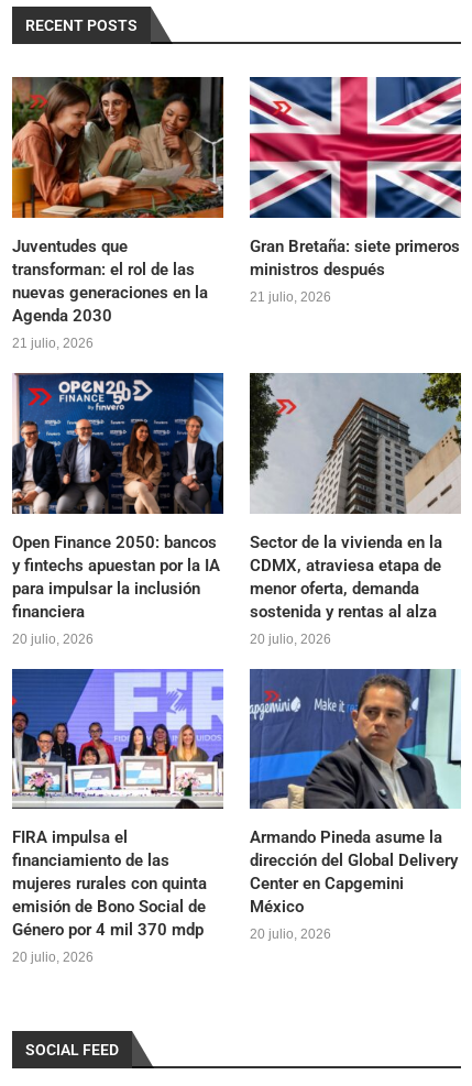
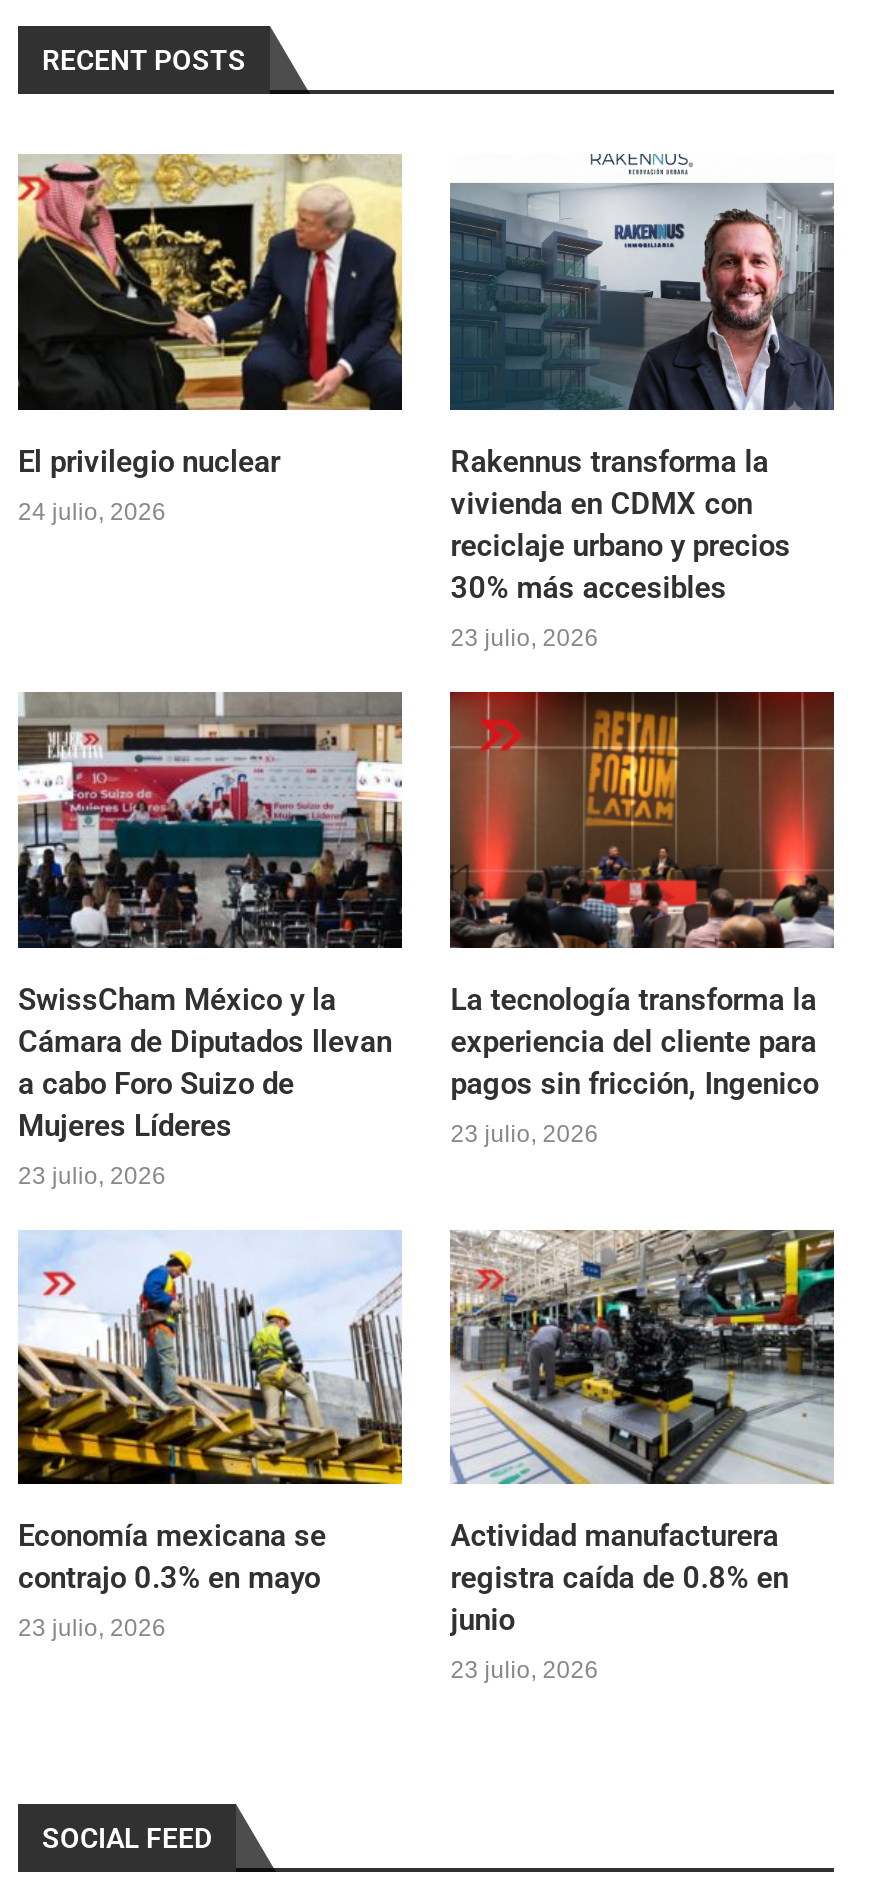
- [image]
- Juventudes que
- transforman: el rol de las
- nuevas generaciones en la
- Agenda 2030
+ [image]
+ El privilegio nuclear

- [image]
+ [image]

- Gran Bretaña: siete primeros
- ministros después
+ Rakennus transforma la
+ vivienda en CDMX con
+ reciclaje urbano y precios
+ 30% más accesibles

- 21 julio, 2026
+ 23 julio, 2026

- 21 julio, 2026
+ 24 julio, 2026

- [image]
+ [image]

- [image]
- Sector de la vivienda en la
- CDMX, atraviesa etapa de
- menor oferta, demanda
- sostenida y rentas al alza
+ [image]
+ La tecnología transforma la
+ experiencia del cliente para
+ pagos sin fricción, Ingenico

- Open Finance 2050: bancos
- y fintechs apuestan por la IA
- para impulsar la inclusión
- financiera
+ SwissCham México y la
+ Cámara de Diputados llevan
+ a cabo Foro Suizo de
+ Mujeres Líderes

- 20 julio, 2026
+ 23 julio, 2026

- 20 julio, 2026
+ 23 julio, 2026

- [image]
- FIRA impulsa el
- financiamiento de las
- mujeres rurales con quinta
- emisión de Bono Social de
- Género por 4 mil 370 mdp
+ [image]
+ Economía mexicana se
+ contrajo 0.3% en mayo

- [image]
+ [image]

- Armando Pineda asume la
- dirección del Global Delivery
- Center en Capgemini
- México
+ Actividad manufacturera
+ registra caída de 0.8% en
+ junio

- 20 julio, 2026
+ 23 julio, 2026

- 20 julio, 2026
+ 23 julio, 2026
